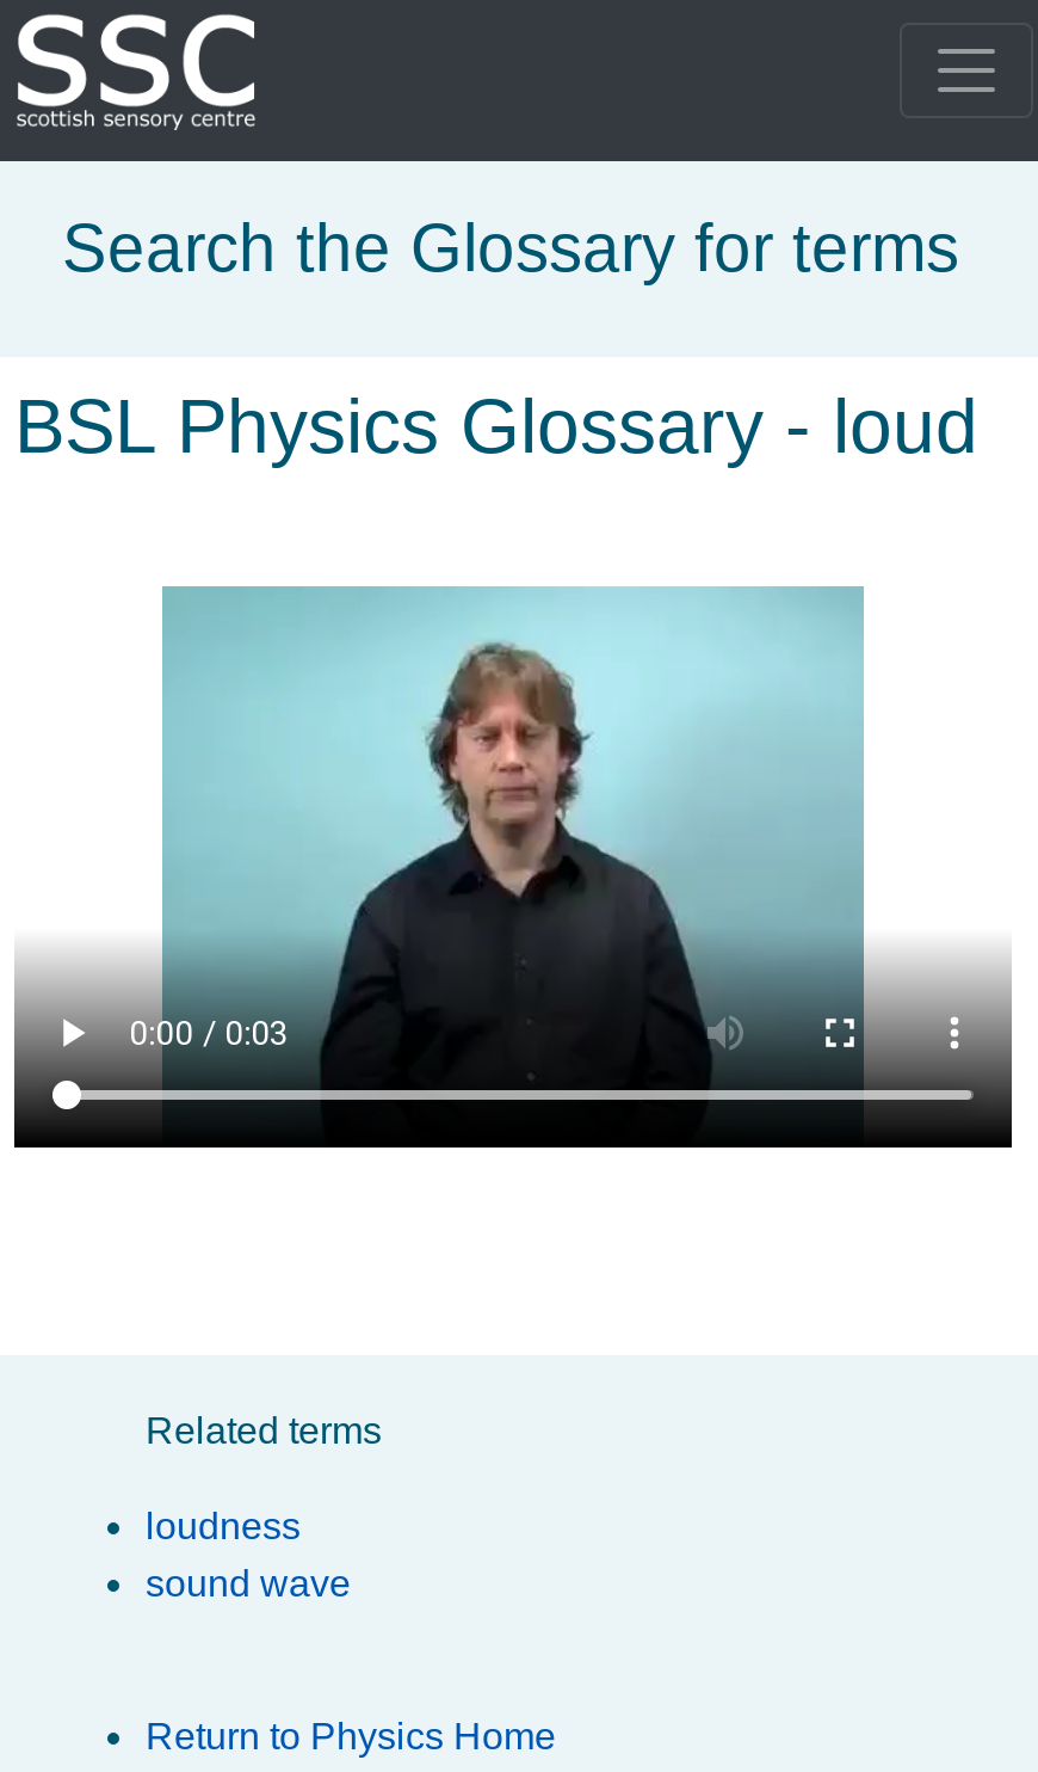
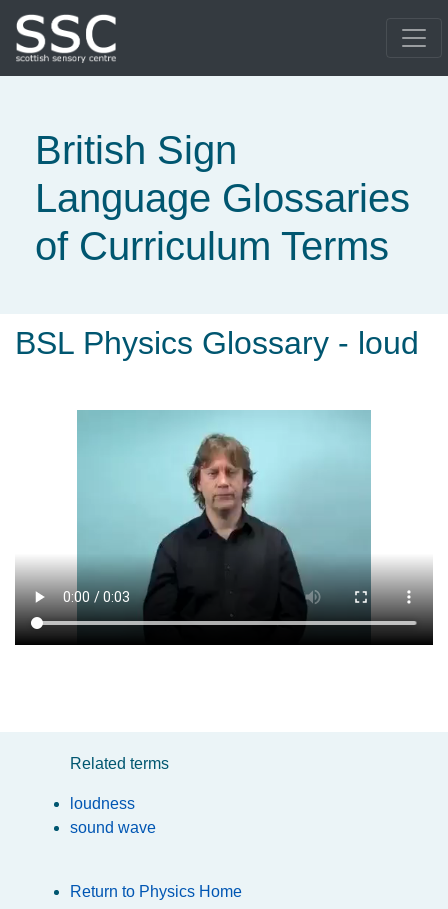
- Search the Glossary for terms
+ British Sign
+ Language Glossaries
+ of Curriculum Terms
